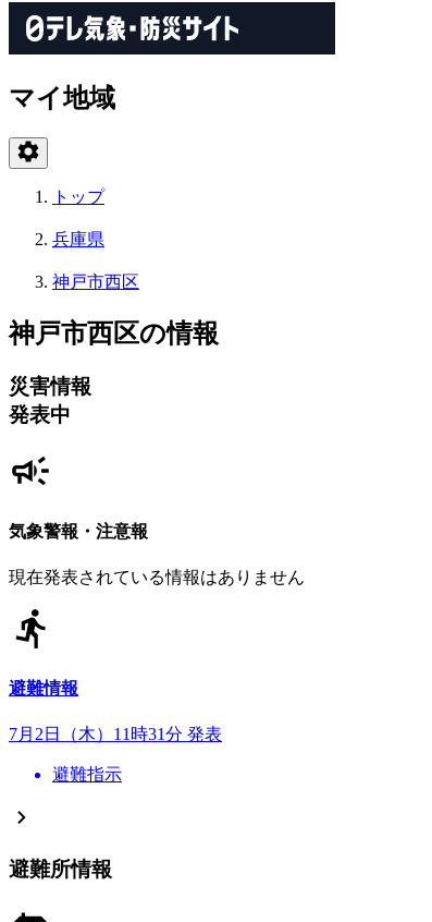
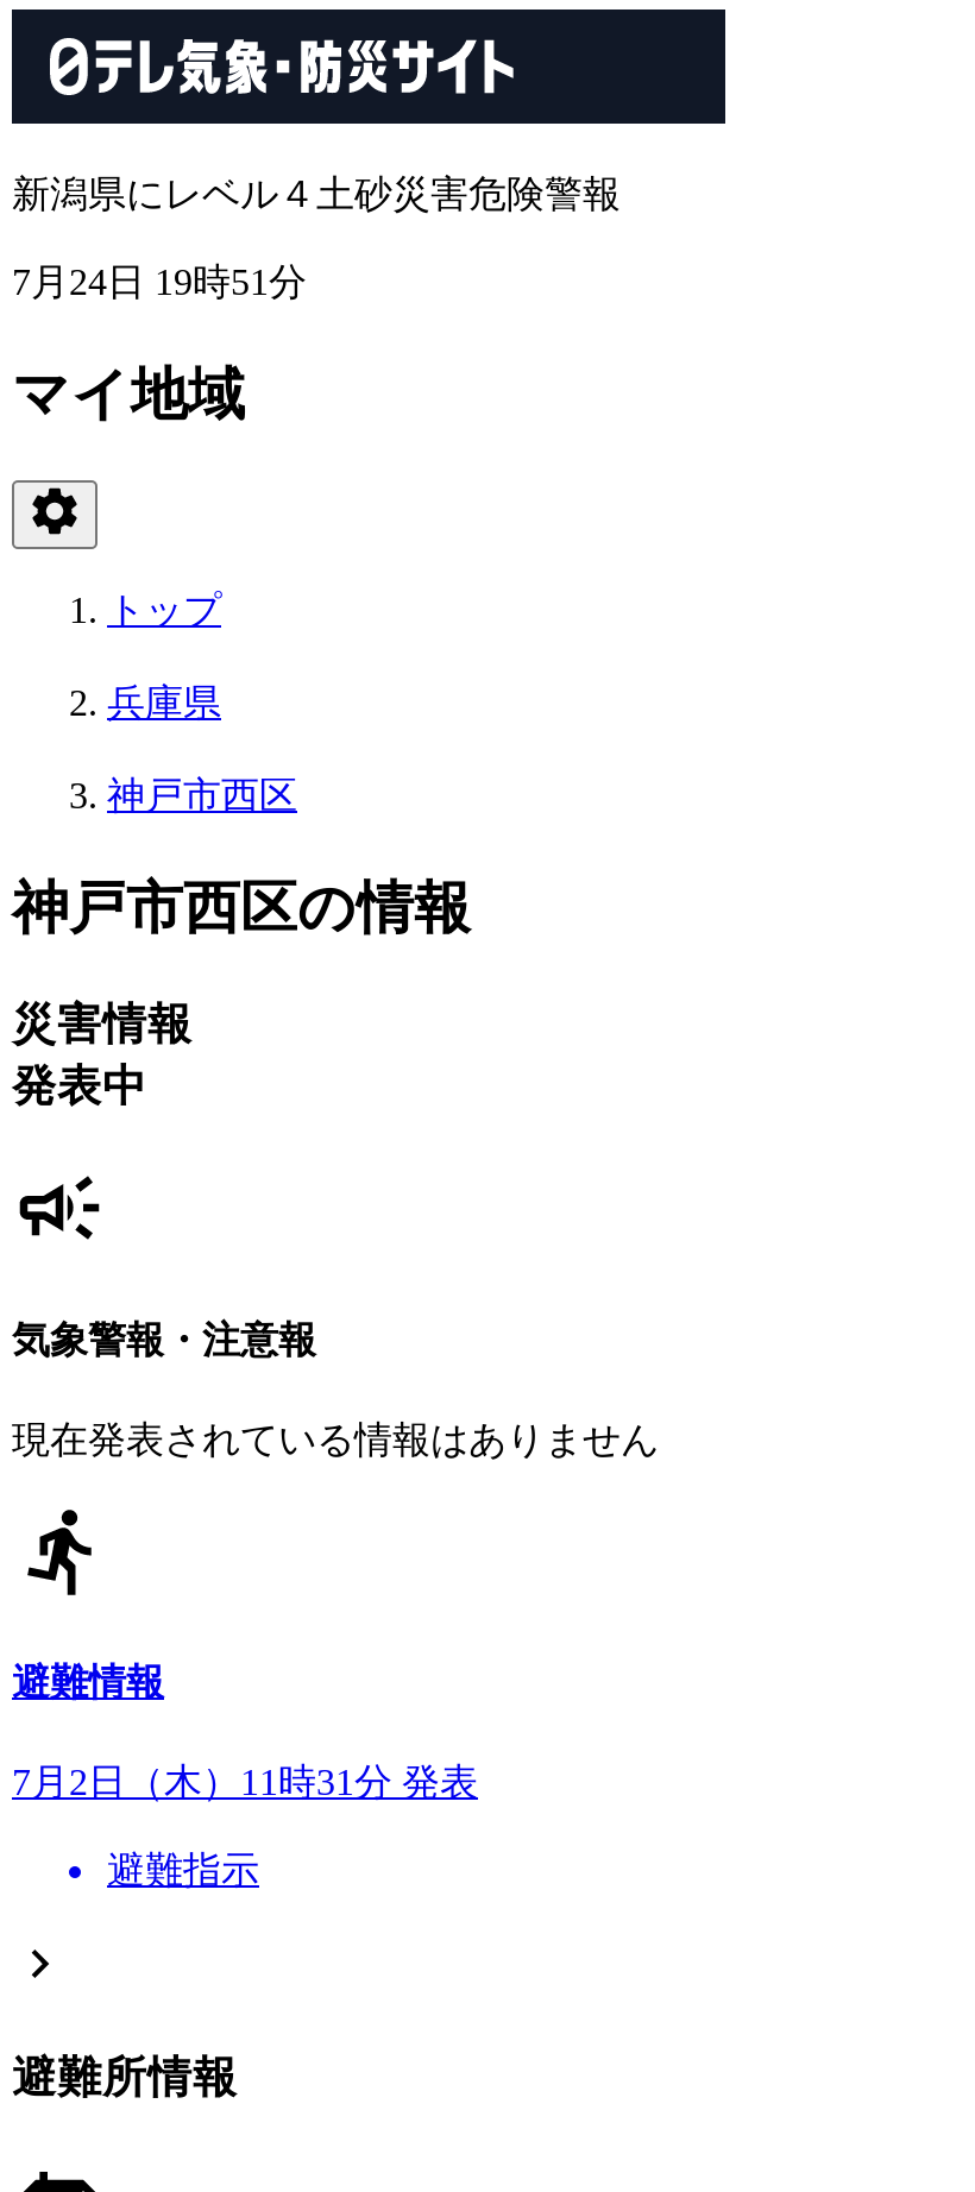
+ 新潟県にレベル４土砂災害危険警報
+ 7月24日 19時51分
